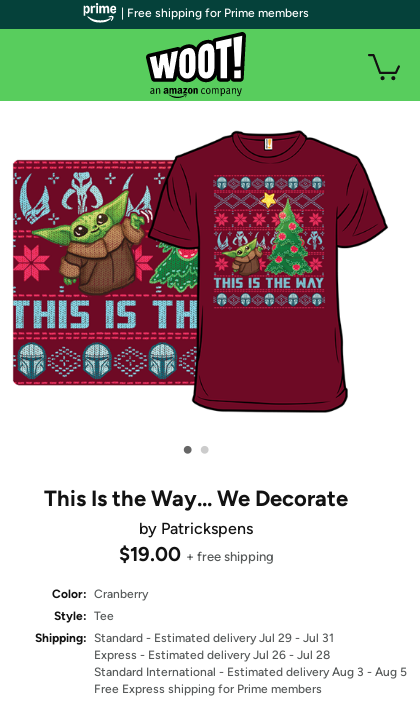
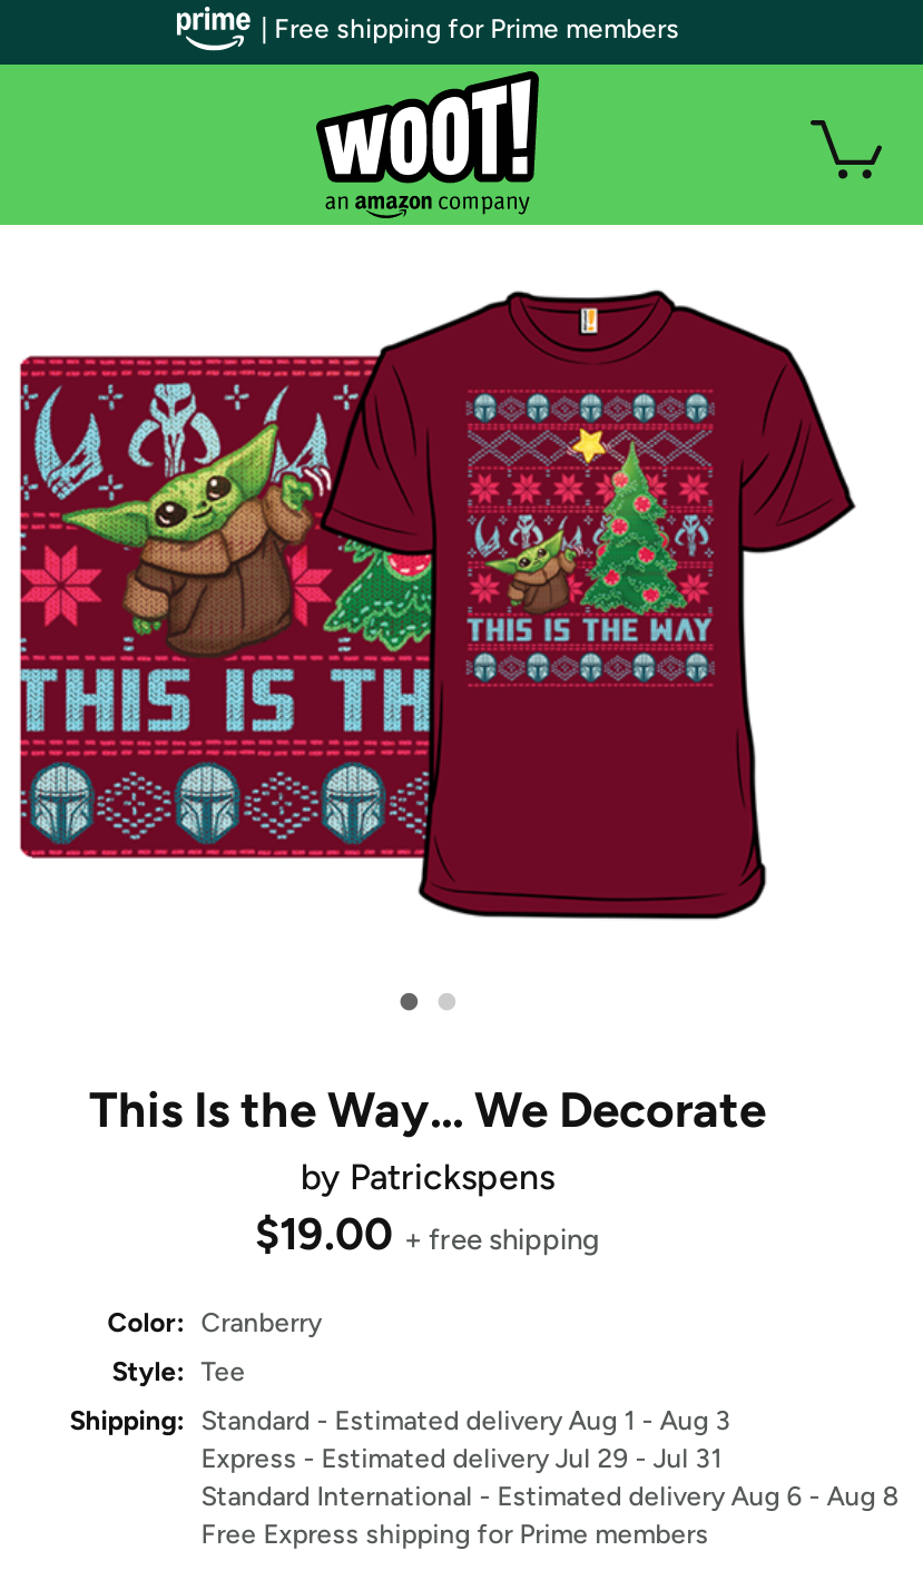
- Shipping: Standard - Estimated delivery Jul 29 - Jul 31
+ Shipping: Standard - Estimated delivery Aug 1 - Aug 3

- Express - Estimated delivery Jul 26 - Jul 28
+ Express - Estimated delivery Jul 29 - Jul 31

- Standard International - Estimated delivery Aug 3 - Aug 5
+ Standard International - Estimated delivery Aug 6 - Aug 8
